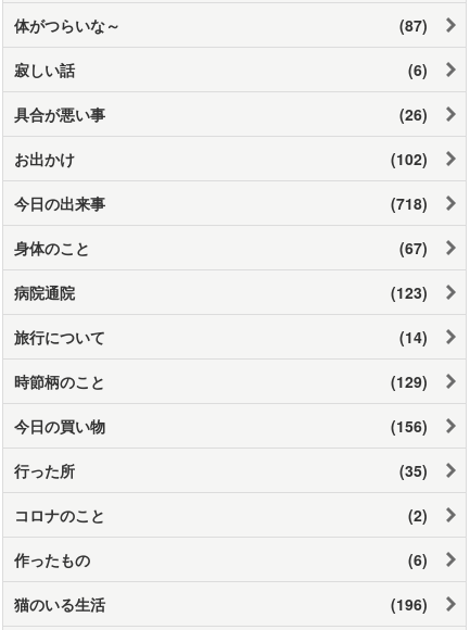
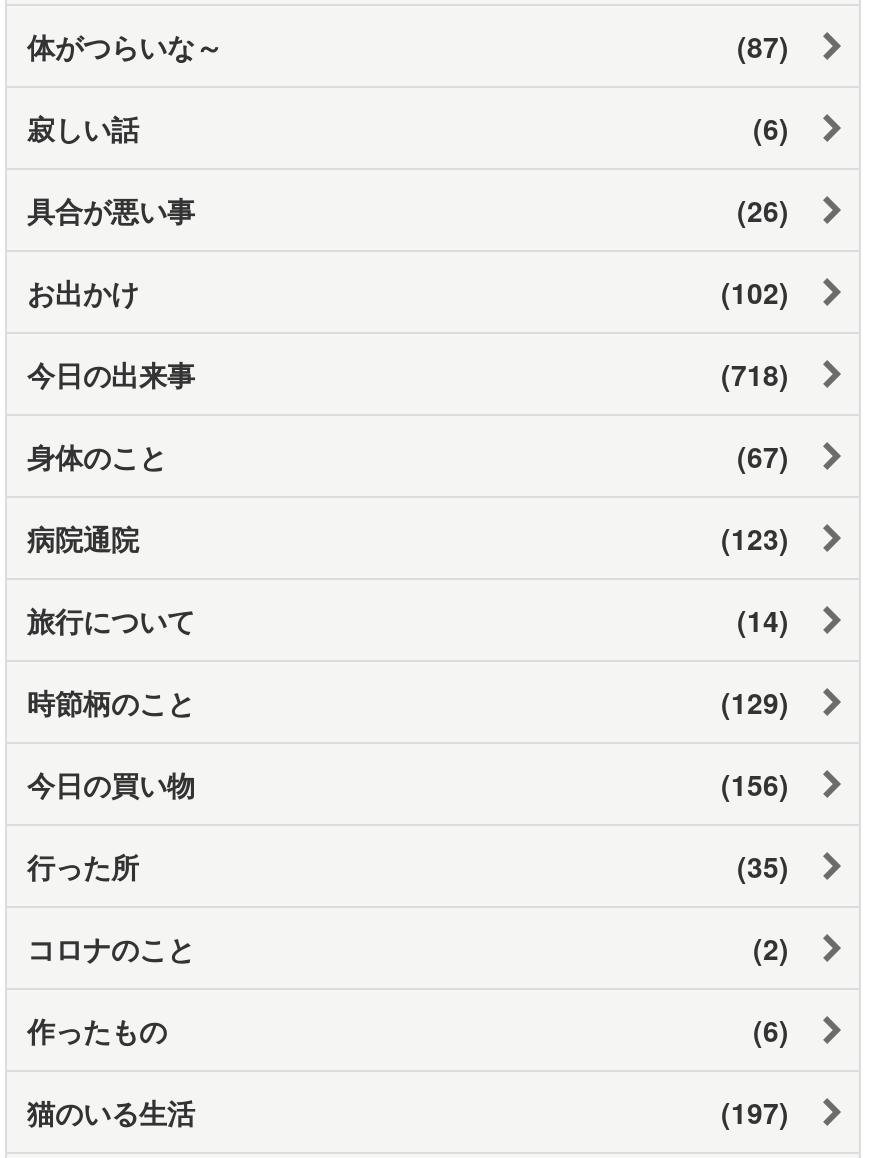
- (196)
+ (197)
